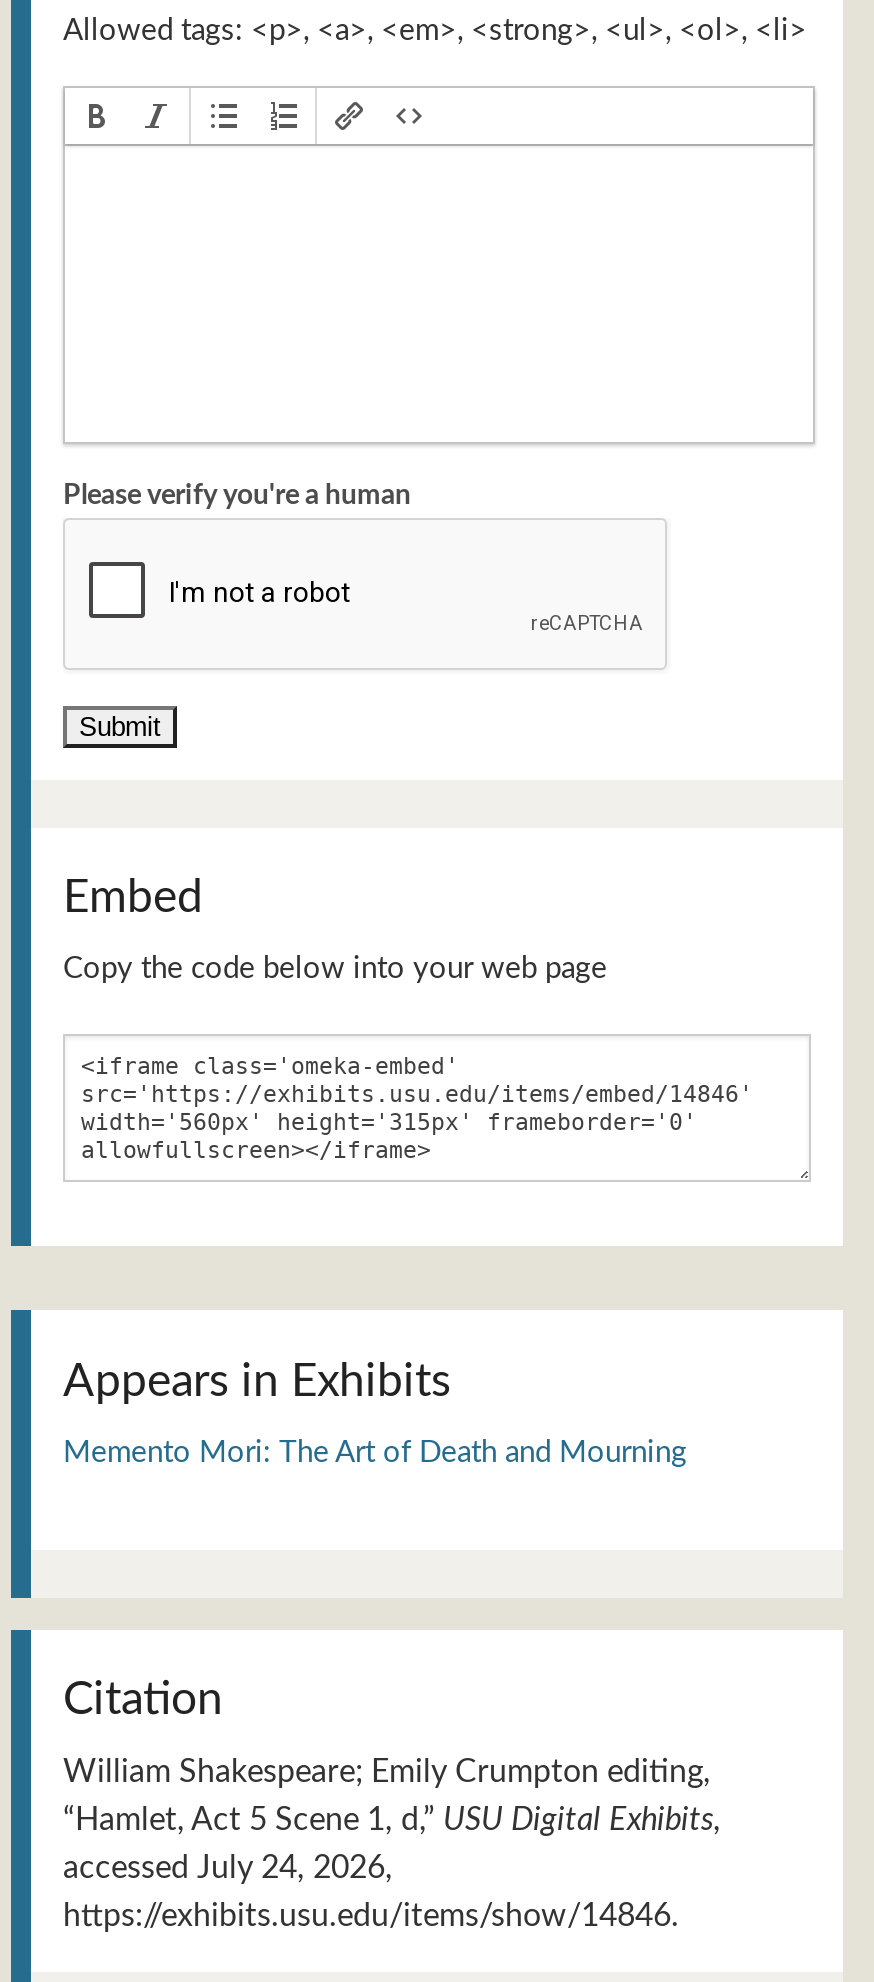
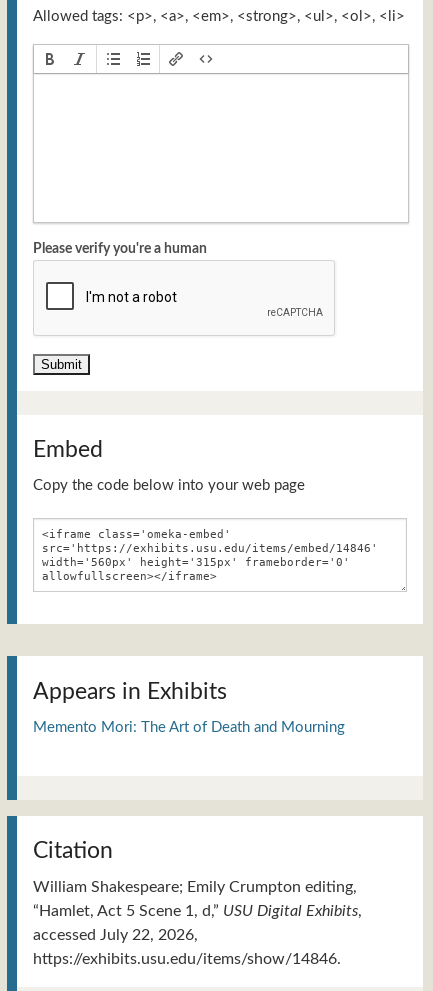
- accessed July 24, 2026,
+ accessed July 22, 2026,
